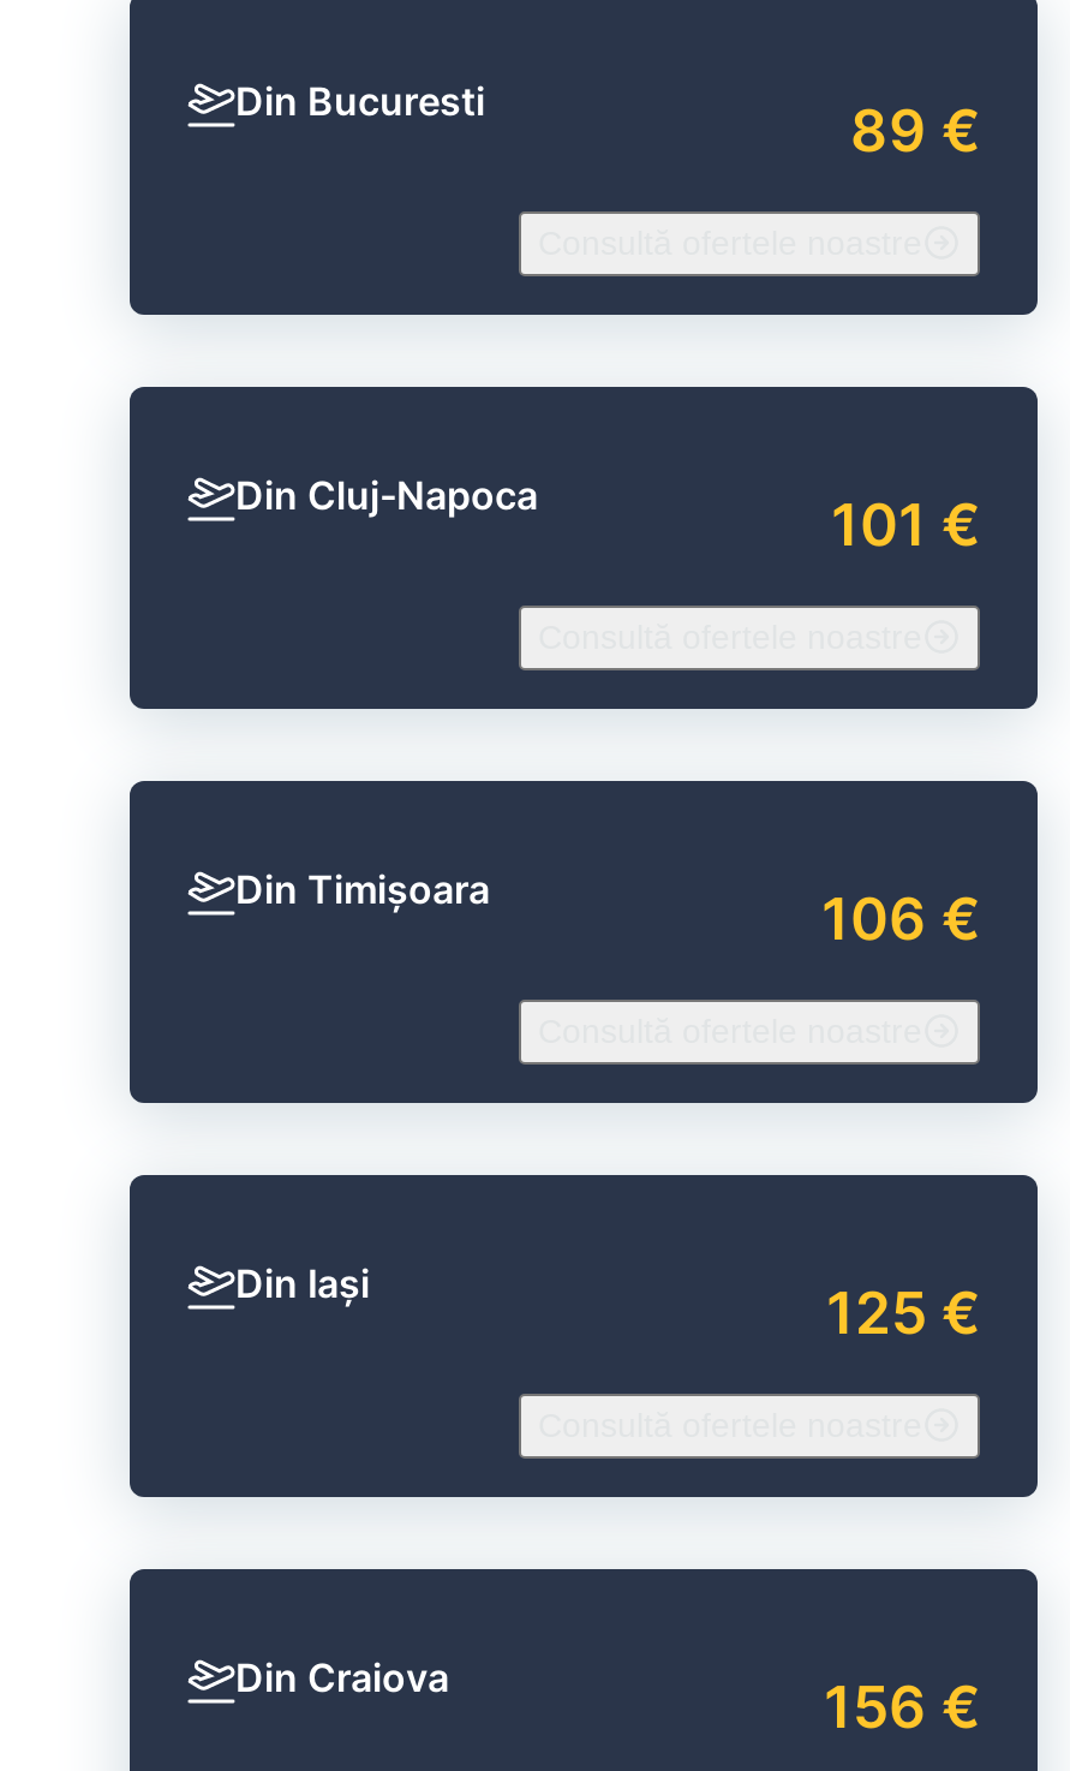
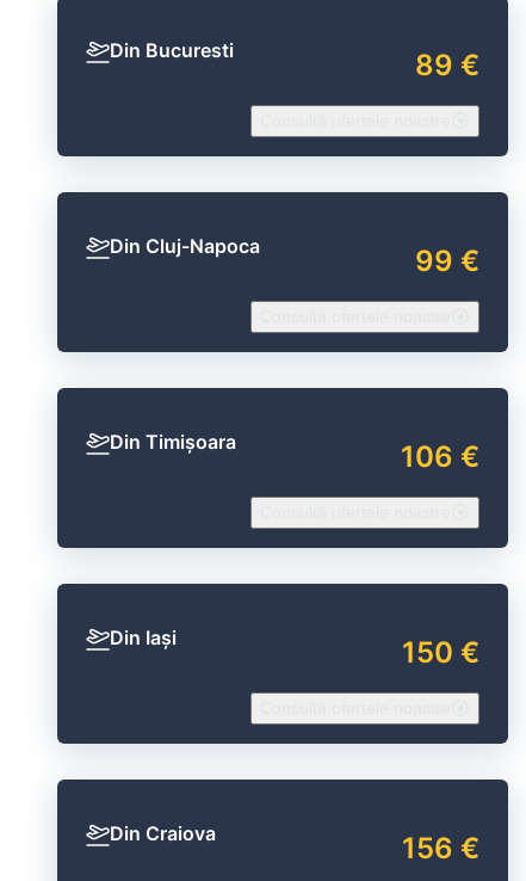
- 101 €
+ 99 €

- 125 €
+ 150 €
